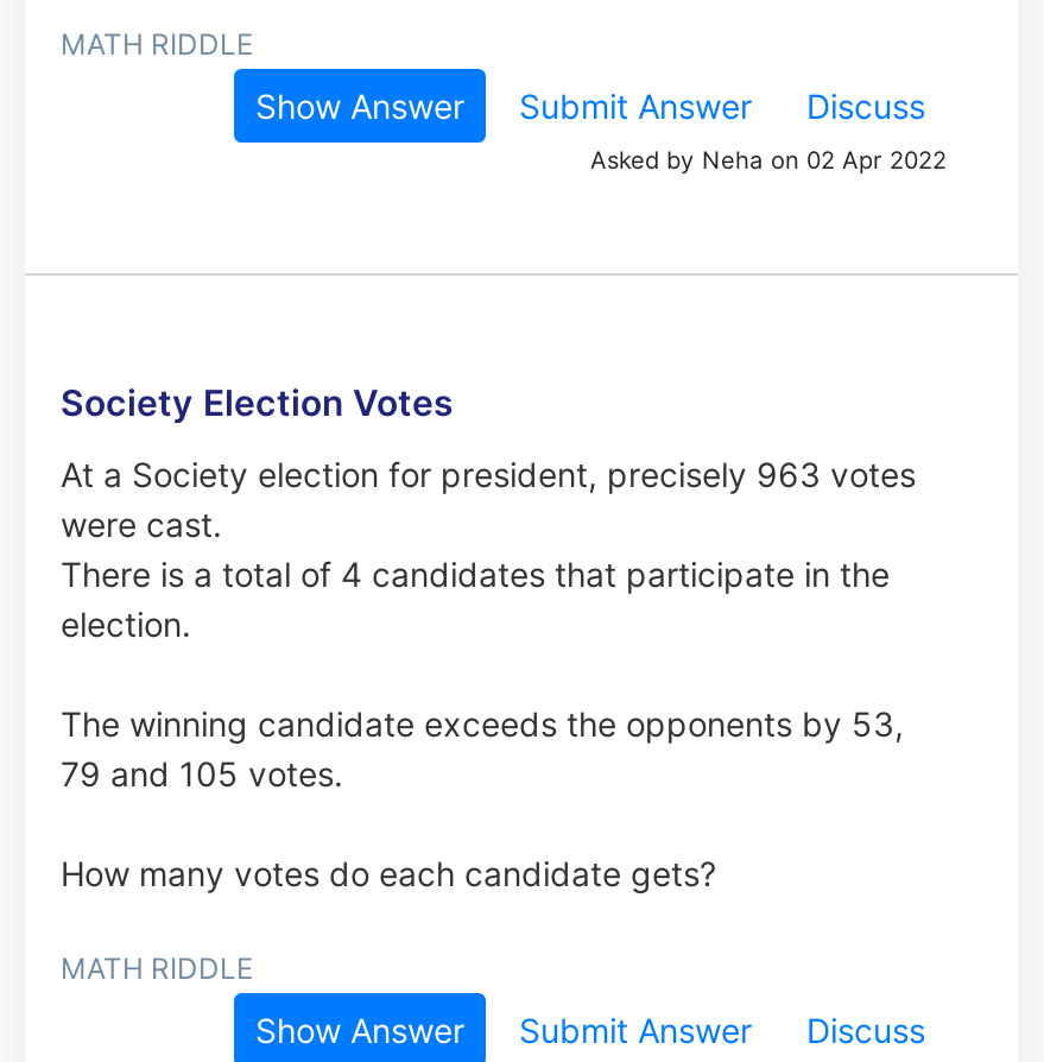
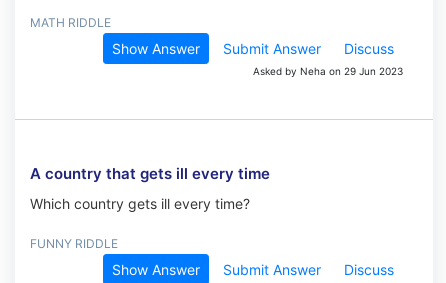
- Asked by Neha on 02 Apr 2022
+ Asked by Neha on 29 Jun 2023

- Society Election Votes
- At a Society election for president, precisely 963 votes
- were cast.
- There is a total of 4 candidates that participate in the
- election.
- The winning candidate exceeds the opponents by 53,
- 79 and 105 votes.
- How many votes do each candidate gets?
- MATH RIDDLE
+ A country that gets ill every time
+ Which country gets ill every time?
+ FUNNY RIDDLE
